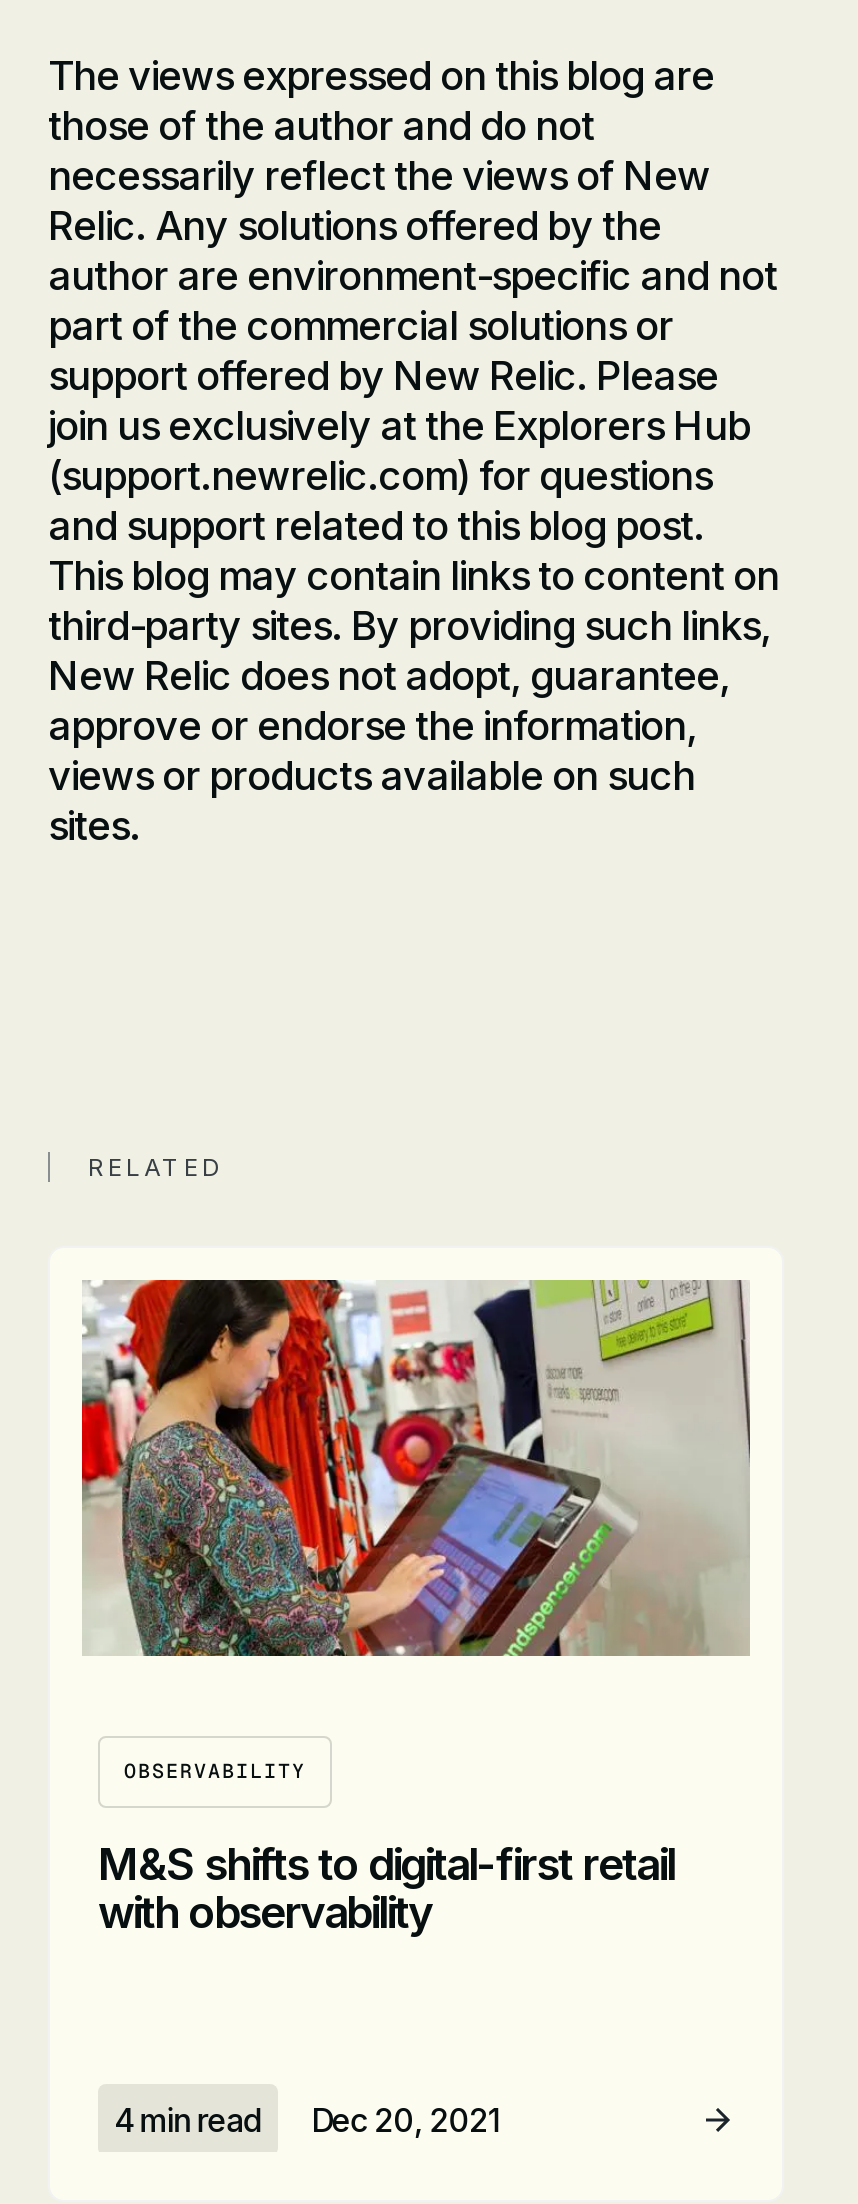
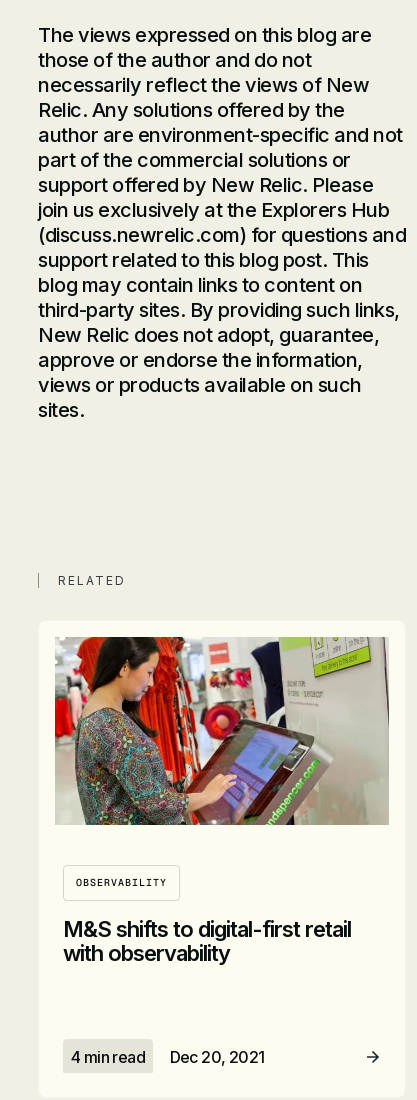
- (support.newrelic.com) for questions
- and support related to this blog post.
- This blog may contain links to content on
+ (discuss.newrelic.com) for questions and
+ support related to this blog post. This
+ blog may contain links to content on
